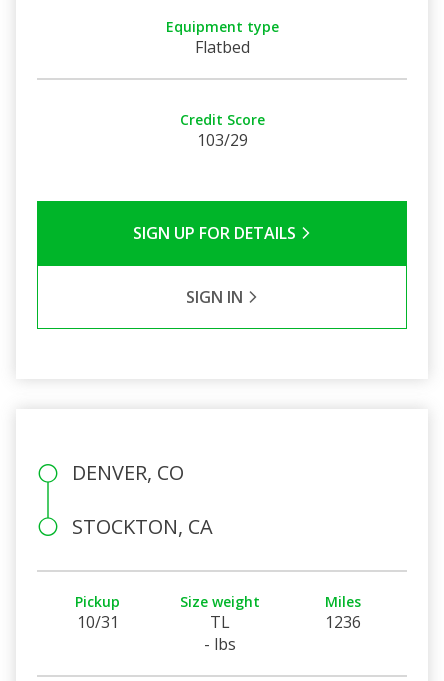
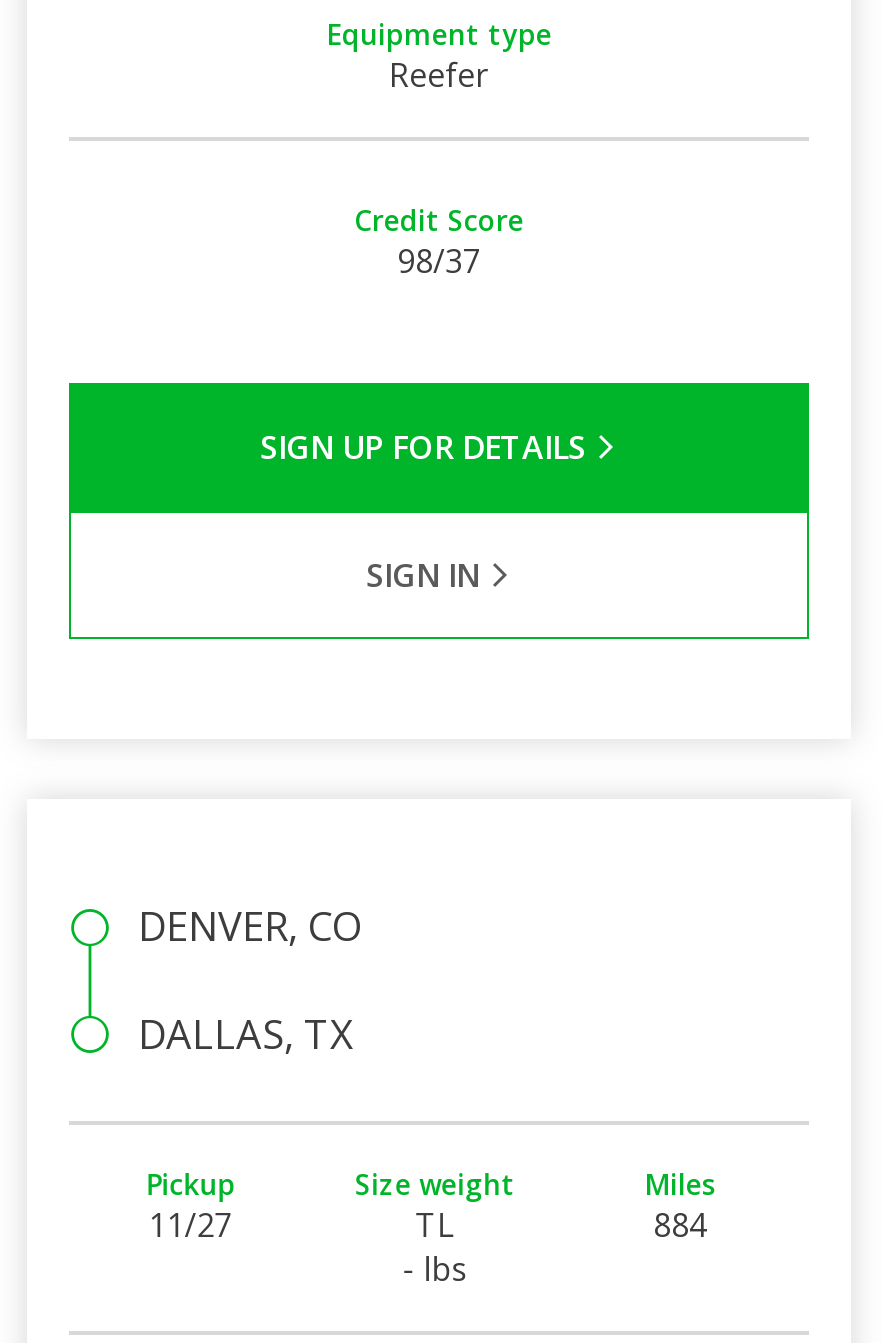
- Flatbed
+ Reefer

- 103/29
+ 98/37

- STOCKTON, CA
+ DALLAS, TX

- 10/31
+ 11/27

- 1236
+ 884
